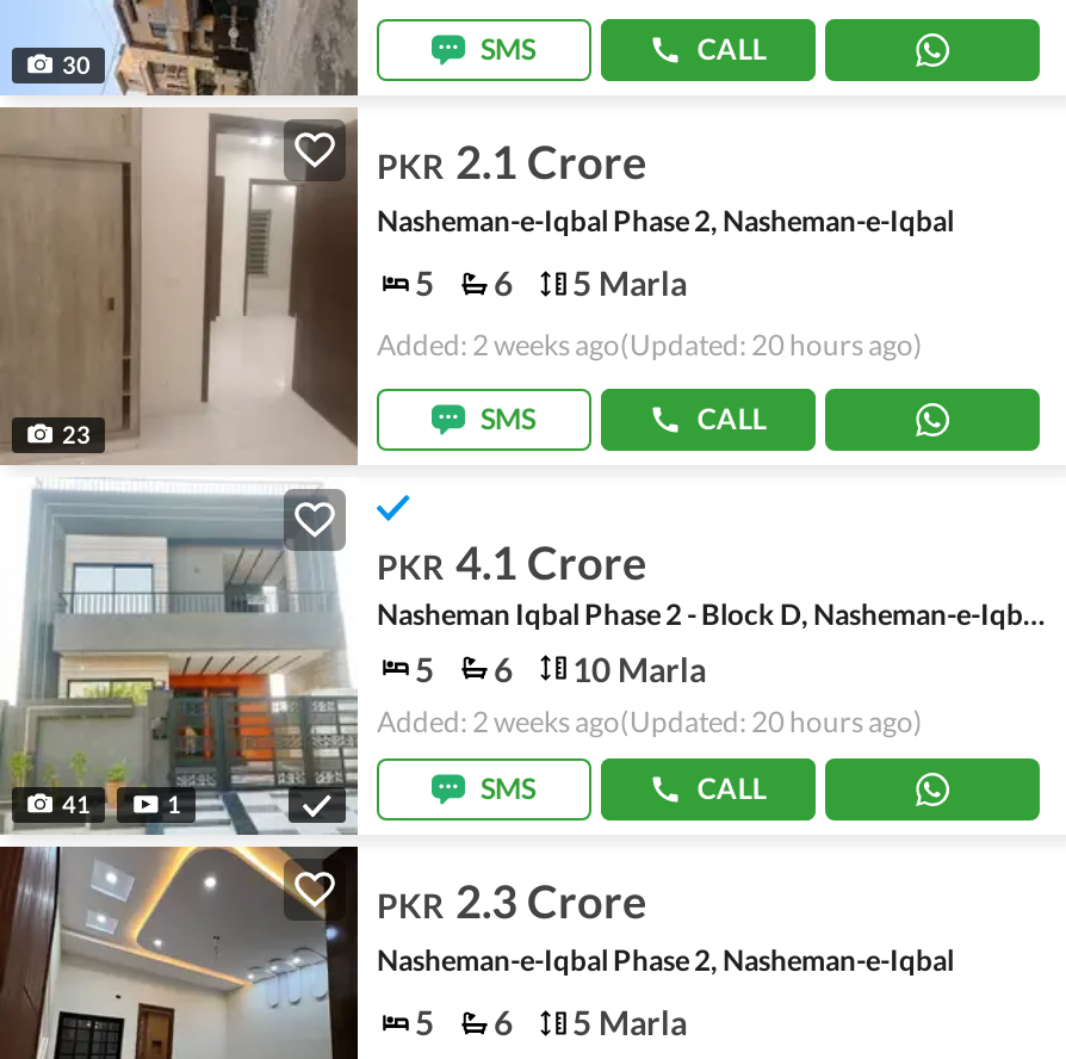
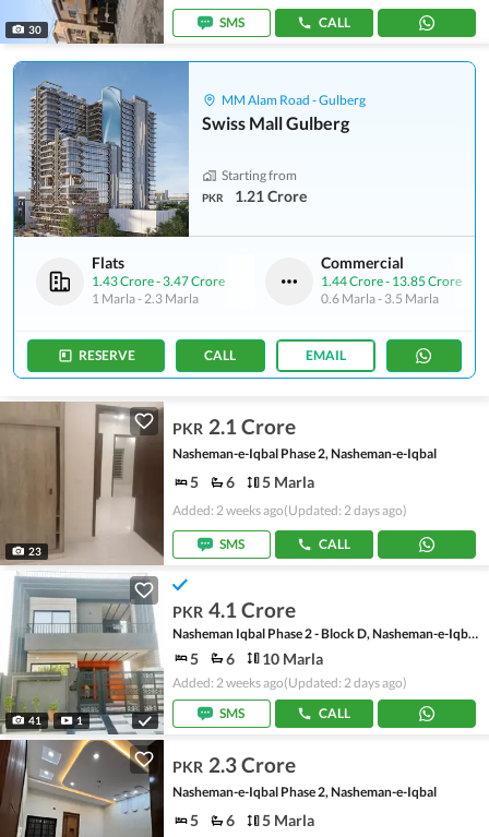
+ [image]
+ MM Alam Road - Gulberg
+ Swiss Mall Gulberg
+ Starting from
+ PKR
+ 1.21 Crore

+ Commercial
+ 1.44 Crore - 13.85 Crore
+ 0.6 Marla - 3.5 Marla
+ RESERVE
+ CALL
+ EMAIL

+ Flats
+ 1.43 Crore - 3.47 Crore
+ 1 Marla - 2.3 Marla

- Added: 2 weeks ago(Updated: 20 hours ago)
+ Added: 2 weeks ago(Updated: 2 days ago)

- Added: 2 weeks ago(Updated: 20 hours ago)
+ Added: 2 weeks ago(Updated: 2 days ago)
